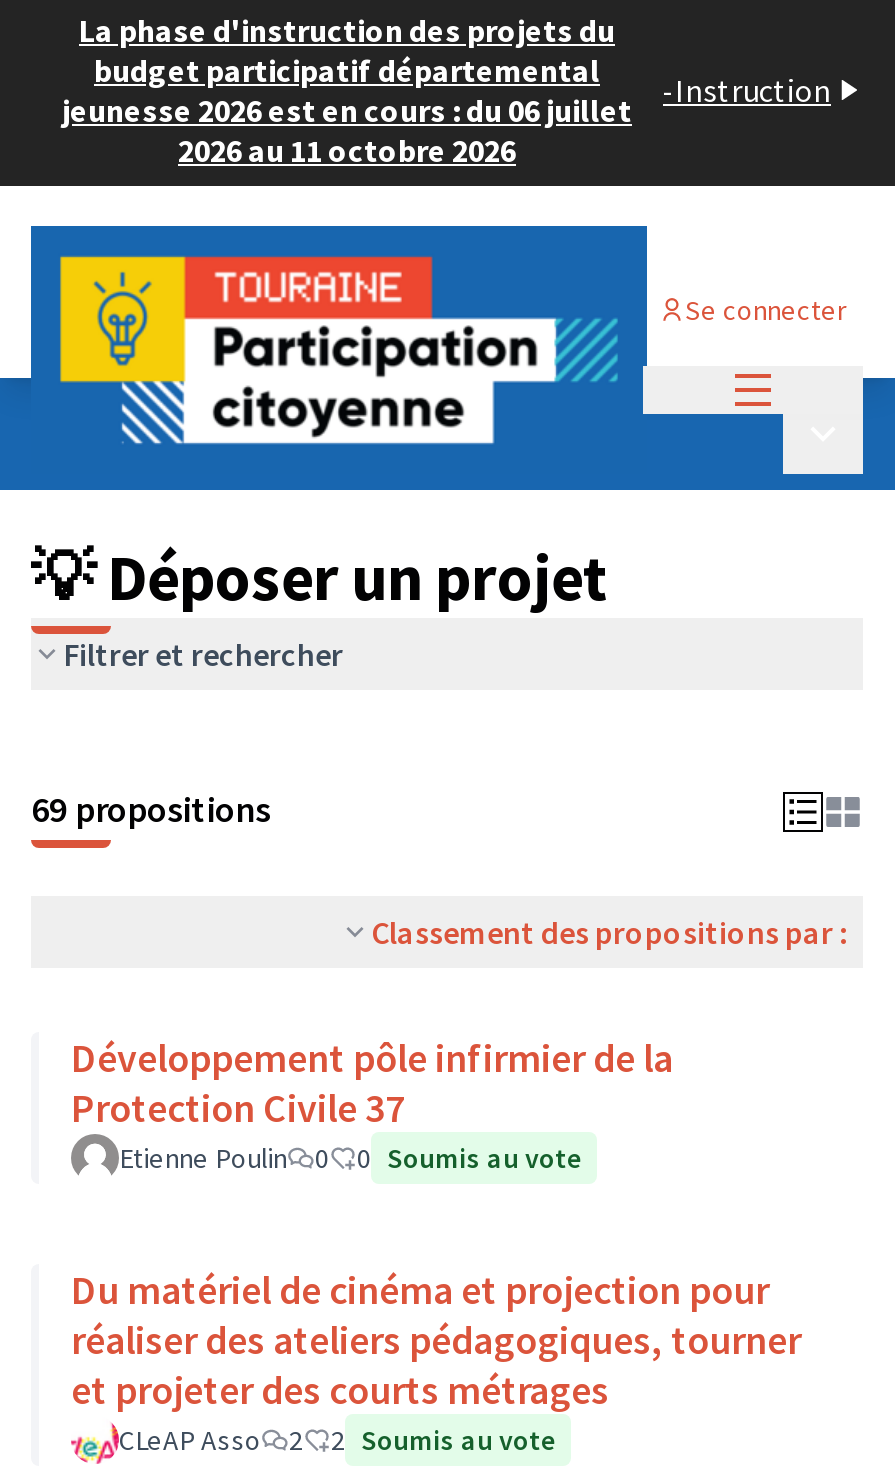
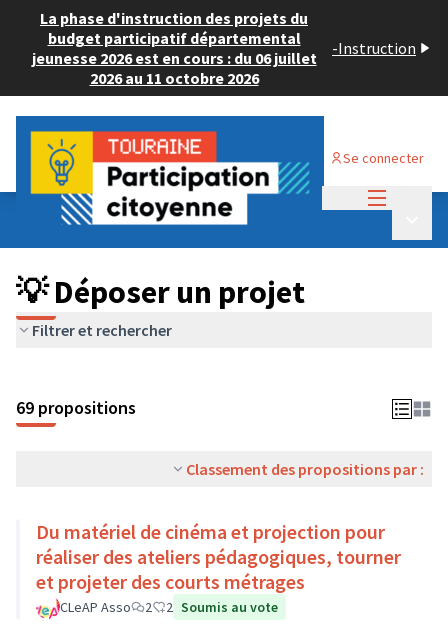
- Développement pôle infirmier de la
- Protection Civile 37
- Etienne Poulin
- 0
- 0 Soumis au vote
